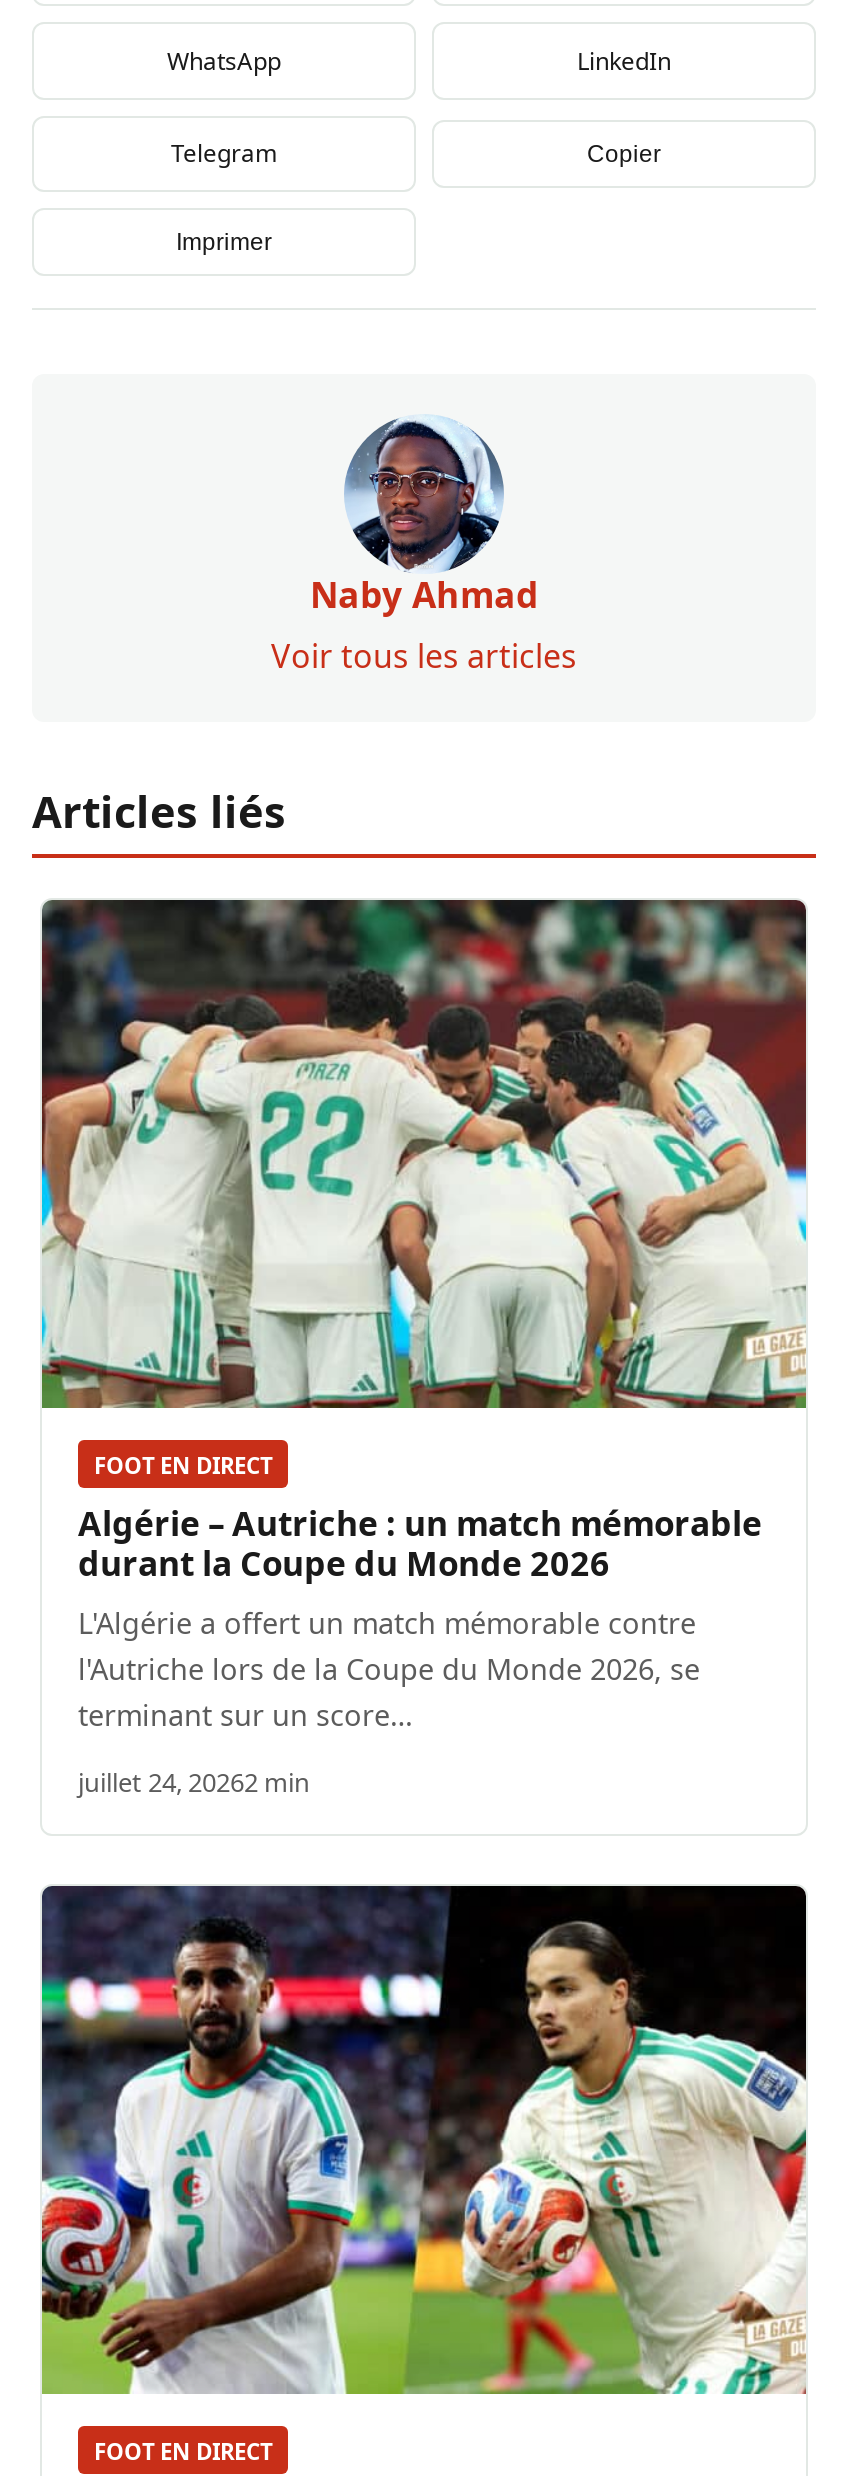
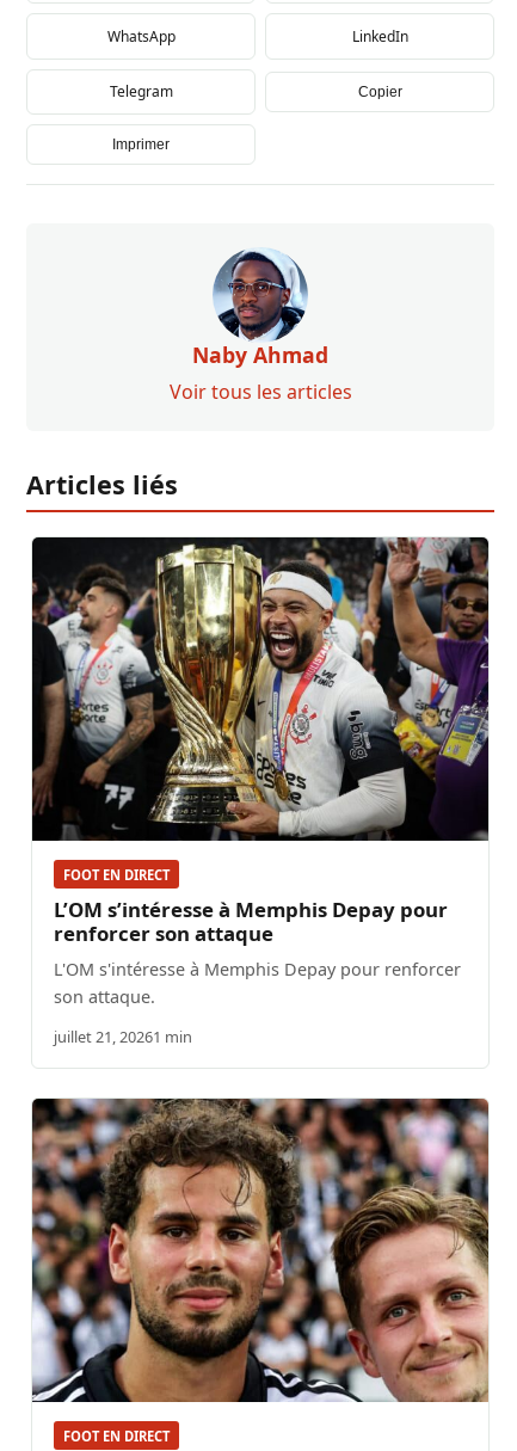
- [image]
+ [image]

- Algérie – Autriche : un match mémorable
- durant la Coupe du Monde 2026
- L'Algérie a offert un match mémorable contre
- l'Autriche lors de la Coupe du Monde 2026, se
- terminant sur un score…
+ L’OM s’intéresse à Memphis Depay pour
+ renforcer son attaque
+ L'OM s'intéresse à Memphis Depay pour renforcer
+ son attaque.

- juillet 24, 20262 min
+ juillet 21, 20261 min

- [image]
+ [image]
